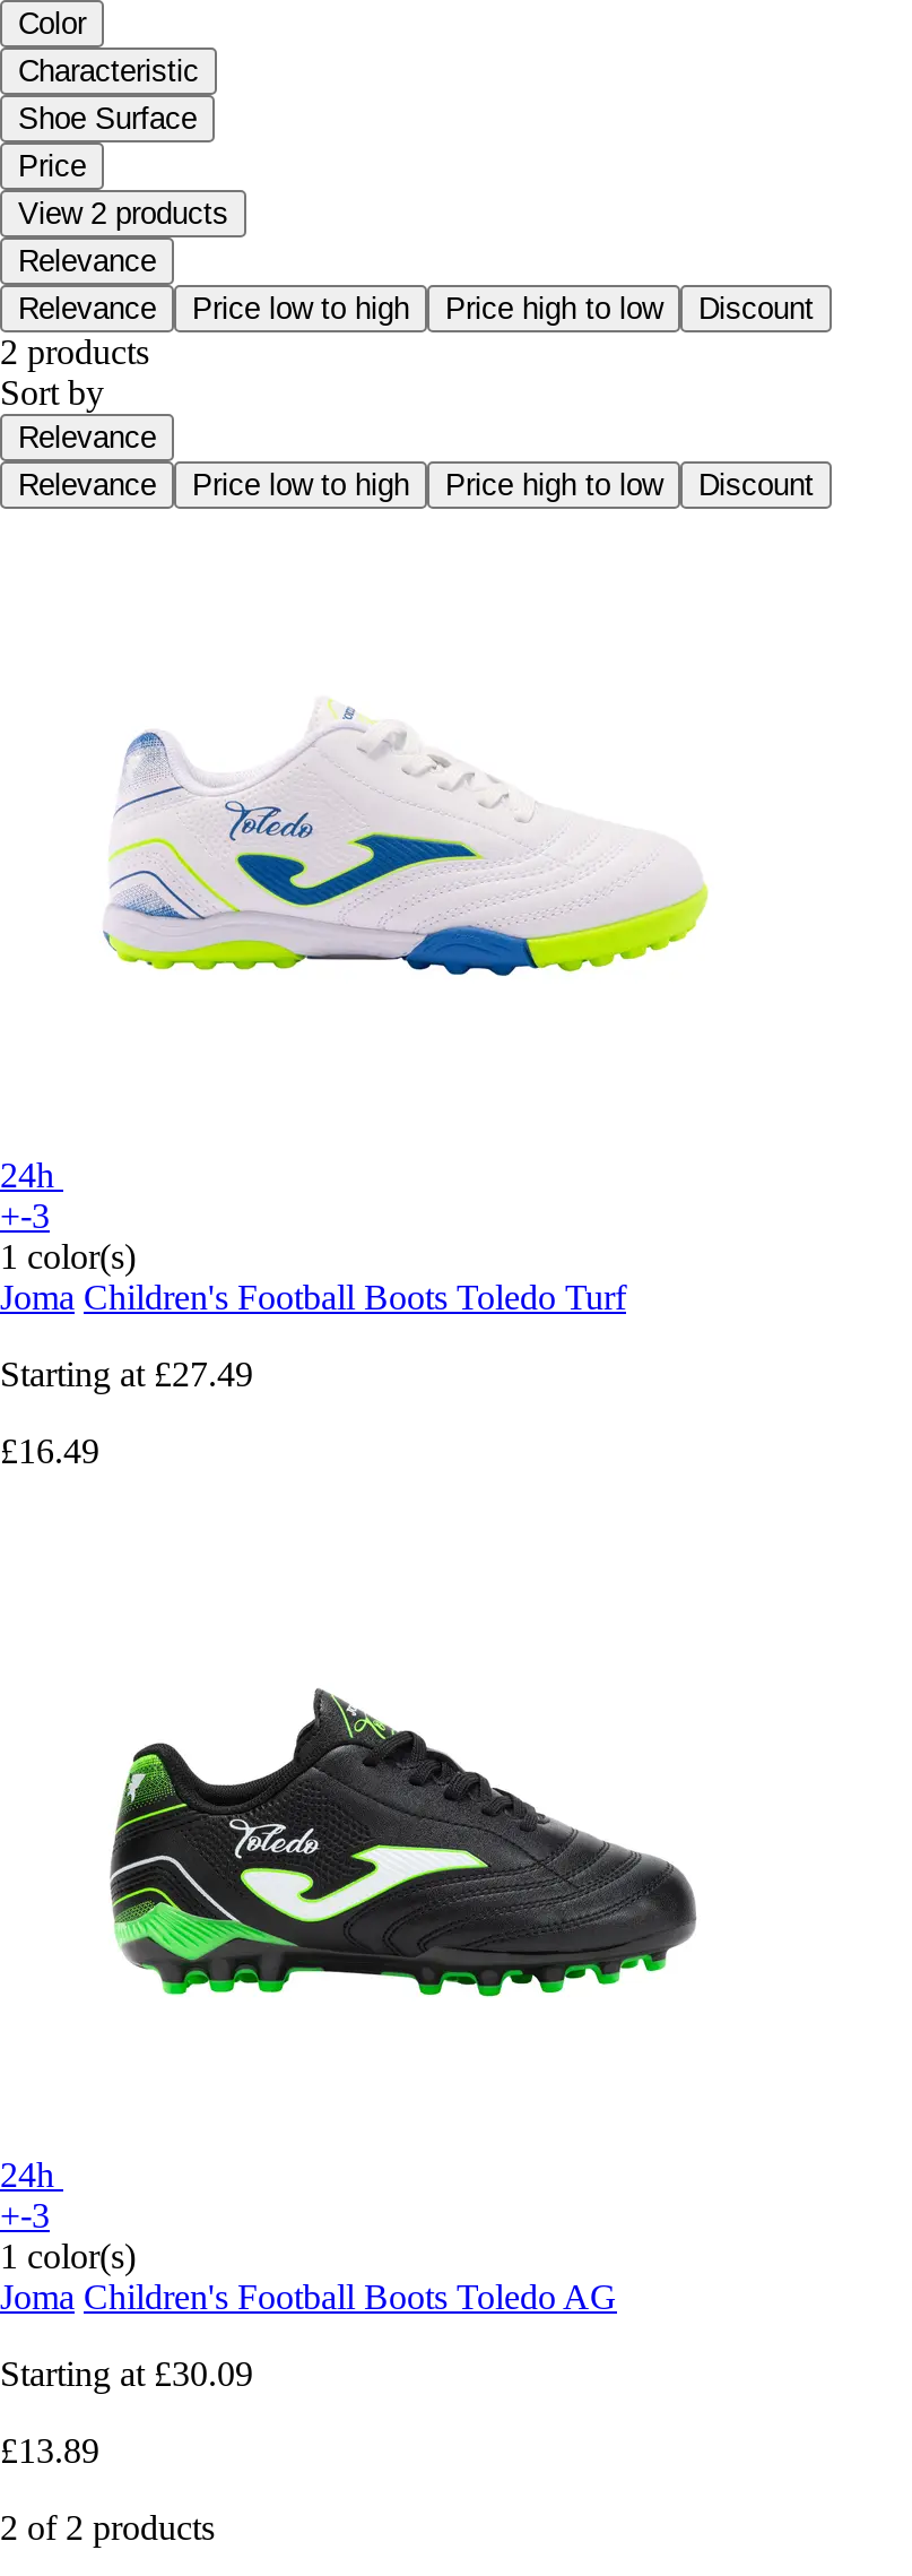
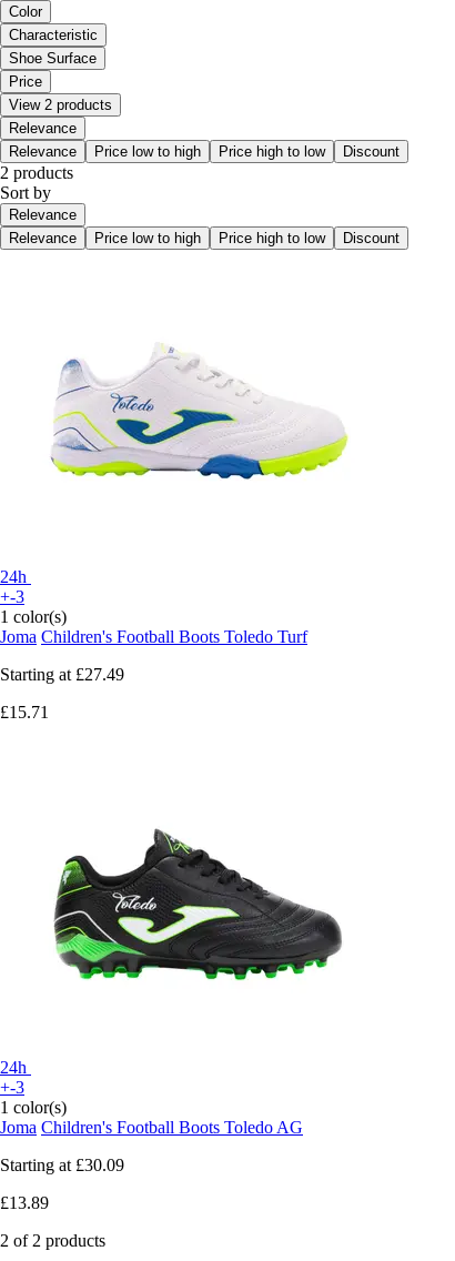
- £16.49
+ £15.71
